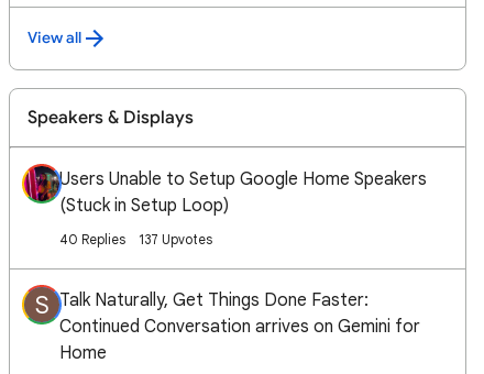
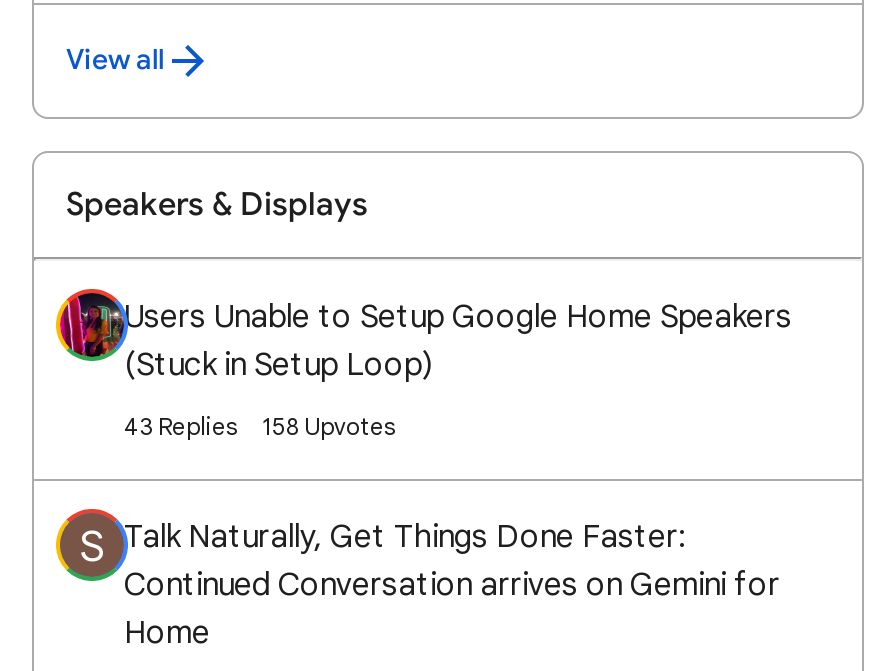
- 40 Replies
+ 43 Replies

- 137 Upvotes
+ 158 Upvotes
